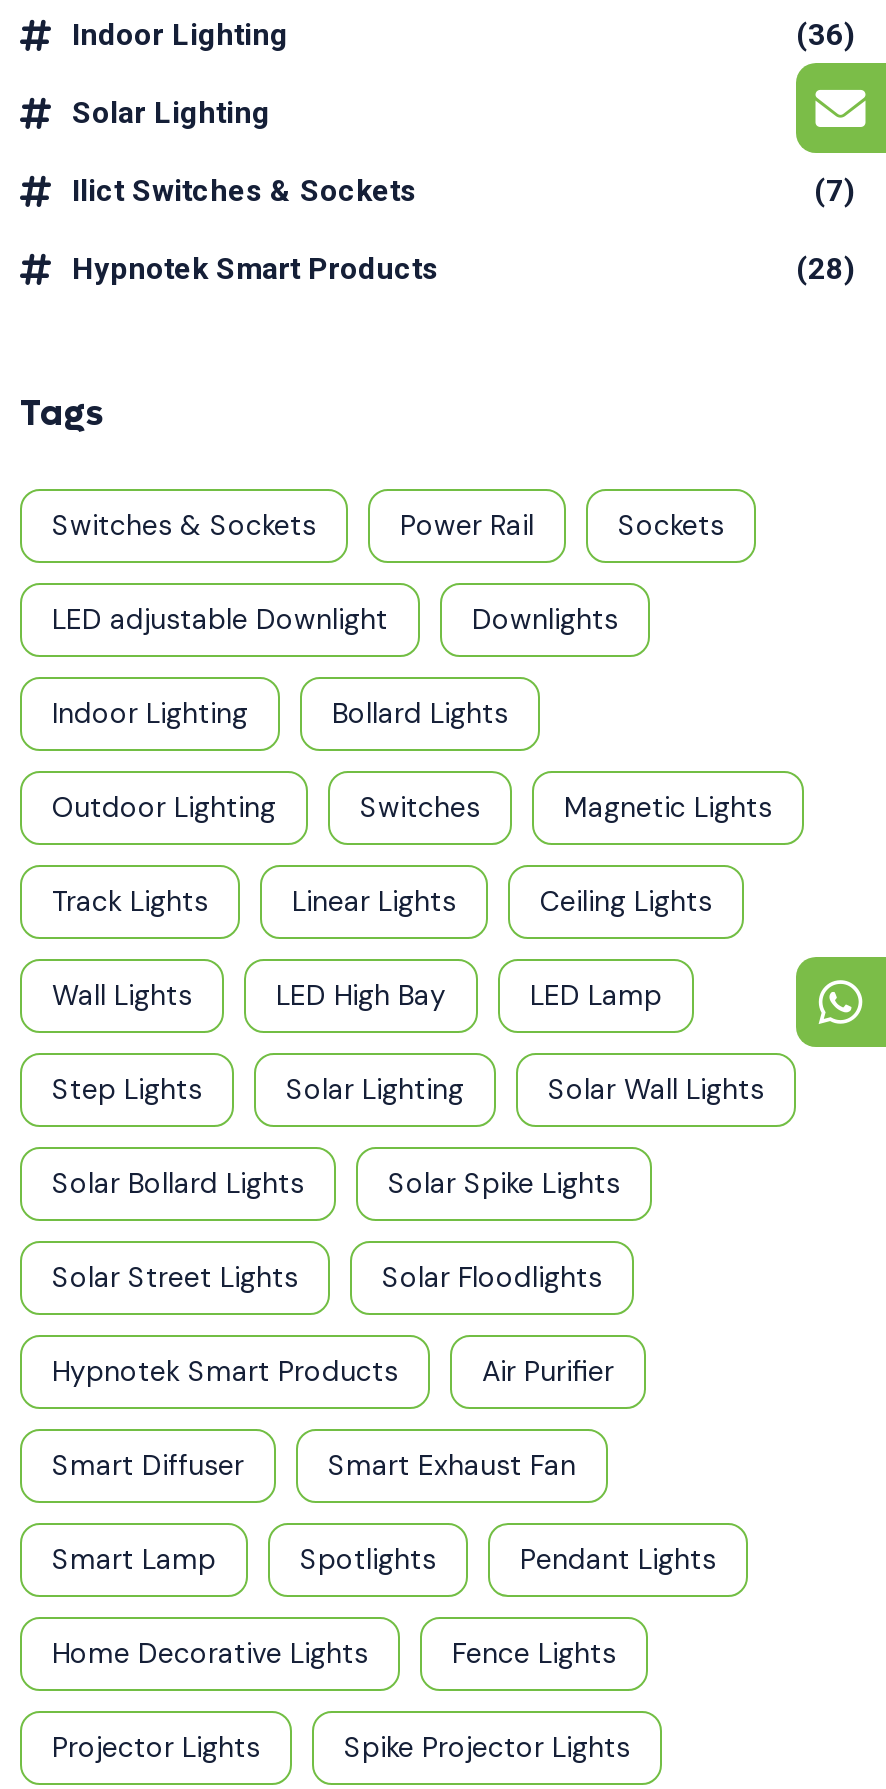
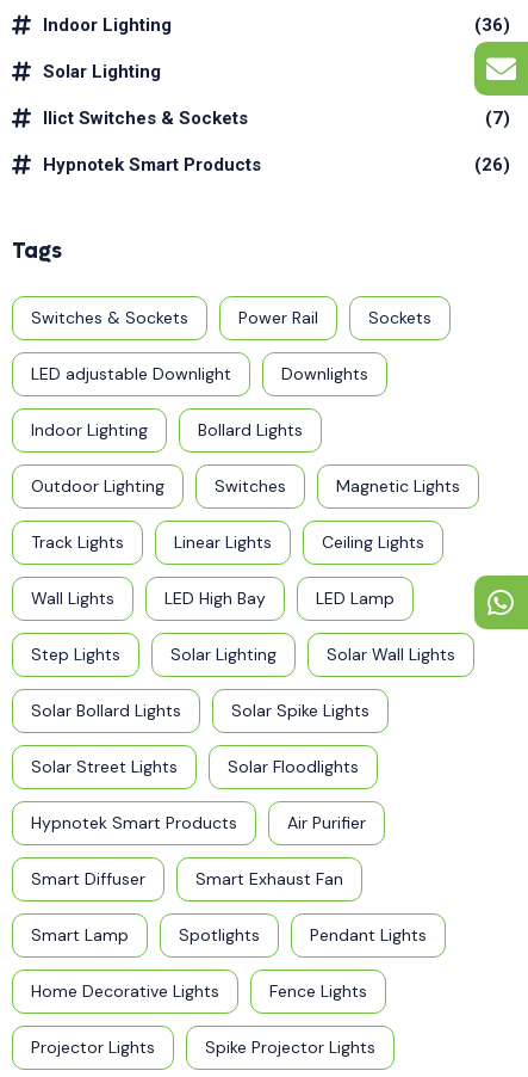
- (28)
+ (26)
